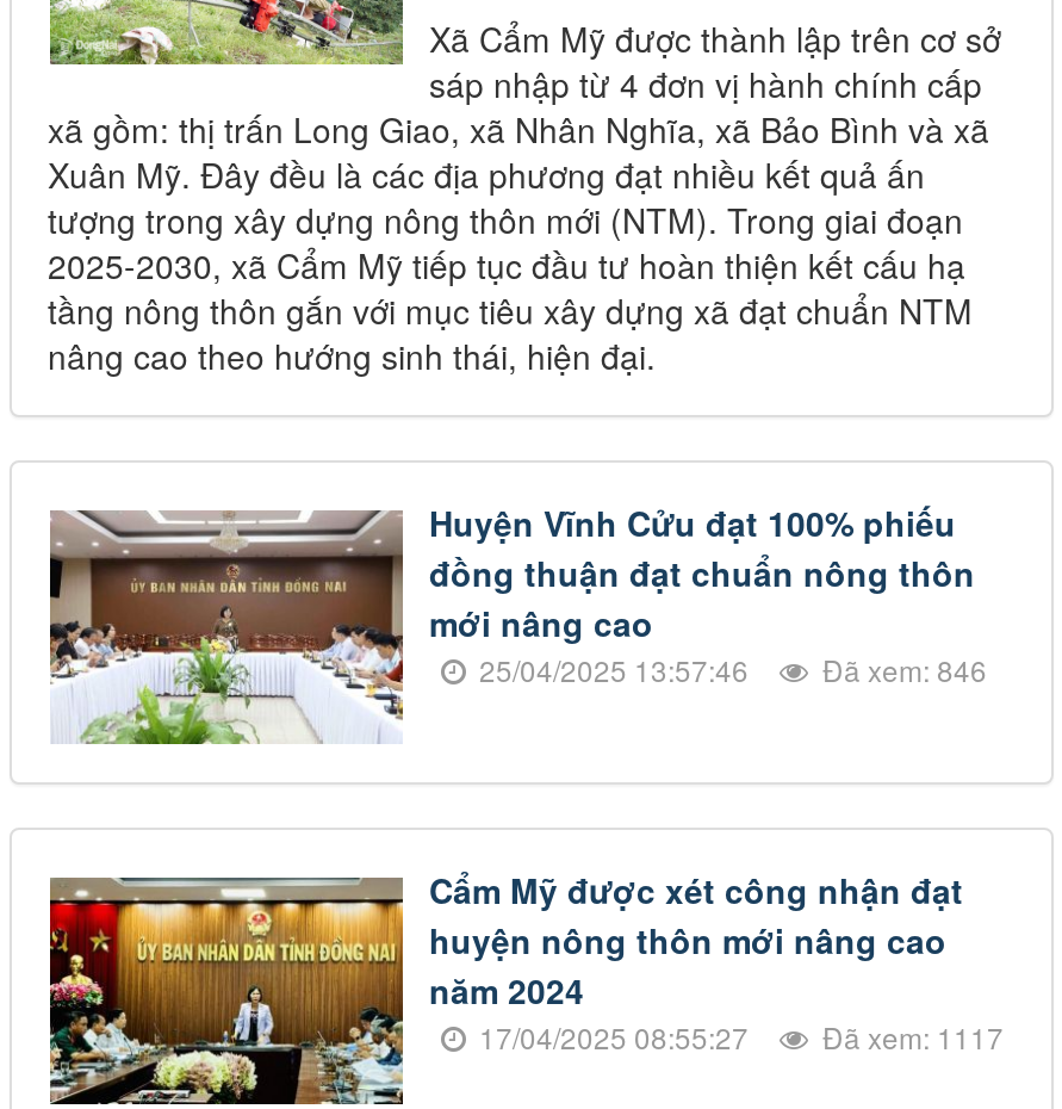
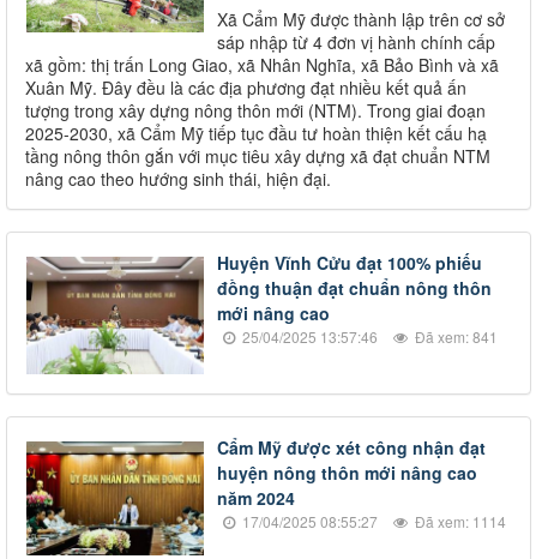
- 25/04/2025 13:57:46 Đã xem: 846
+ 25/04/2025 13:57:46 Đã xem: 841

- 17/04/2025 08:55:27 Đã xem: 1117
+ 17/04/2025 08:55:27 Đã xem: 1114
